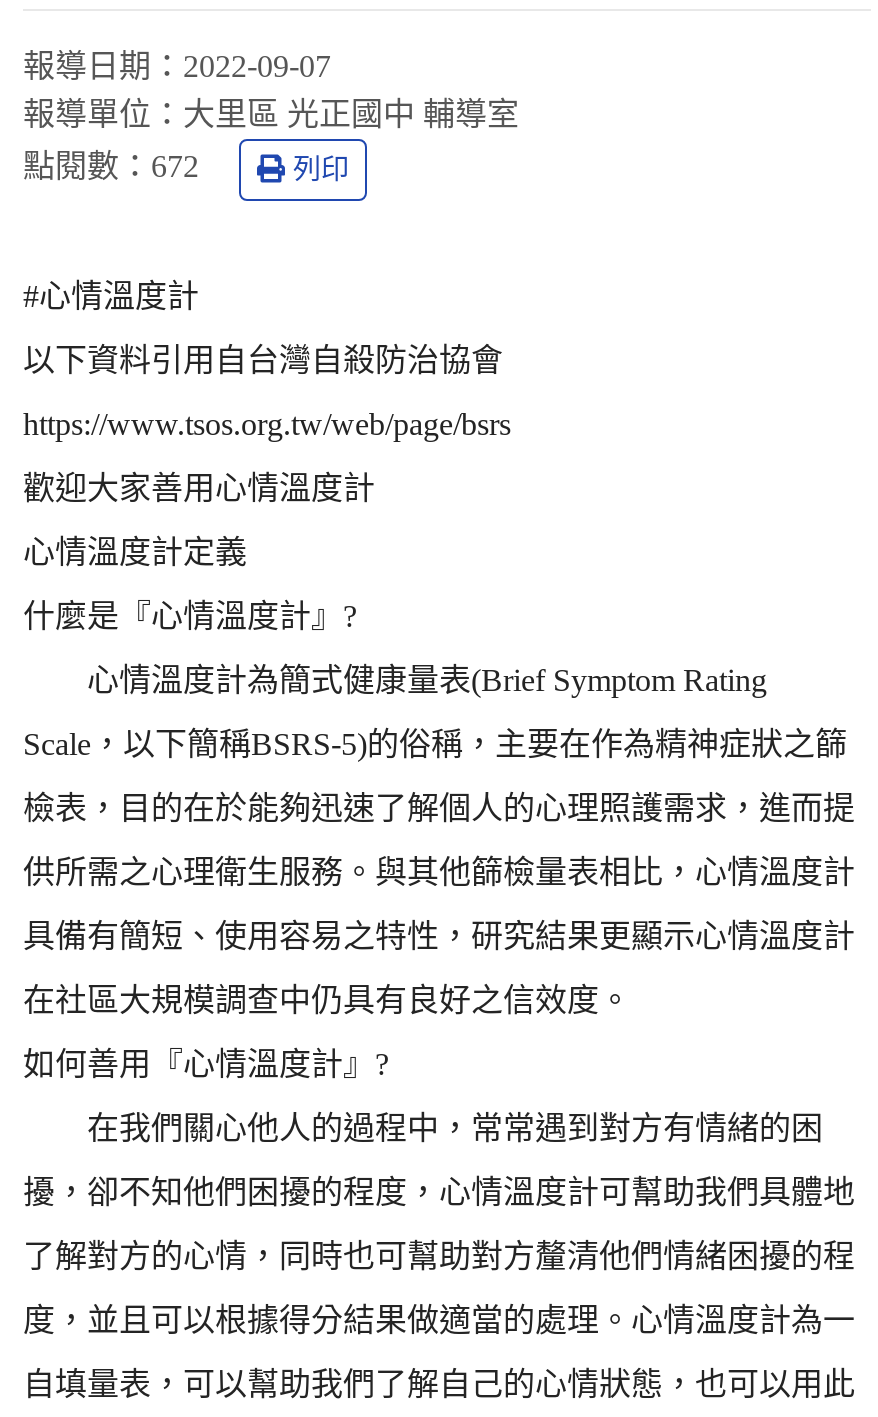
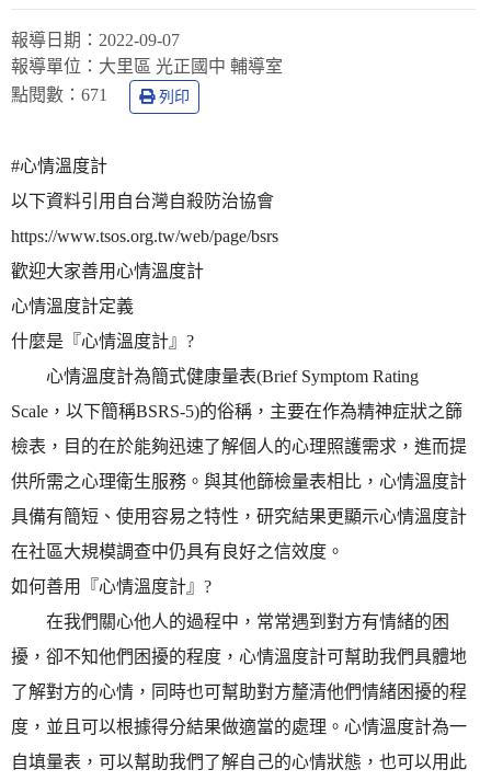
- 點閱數：672
+ 點閱數：671
